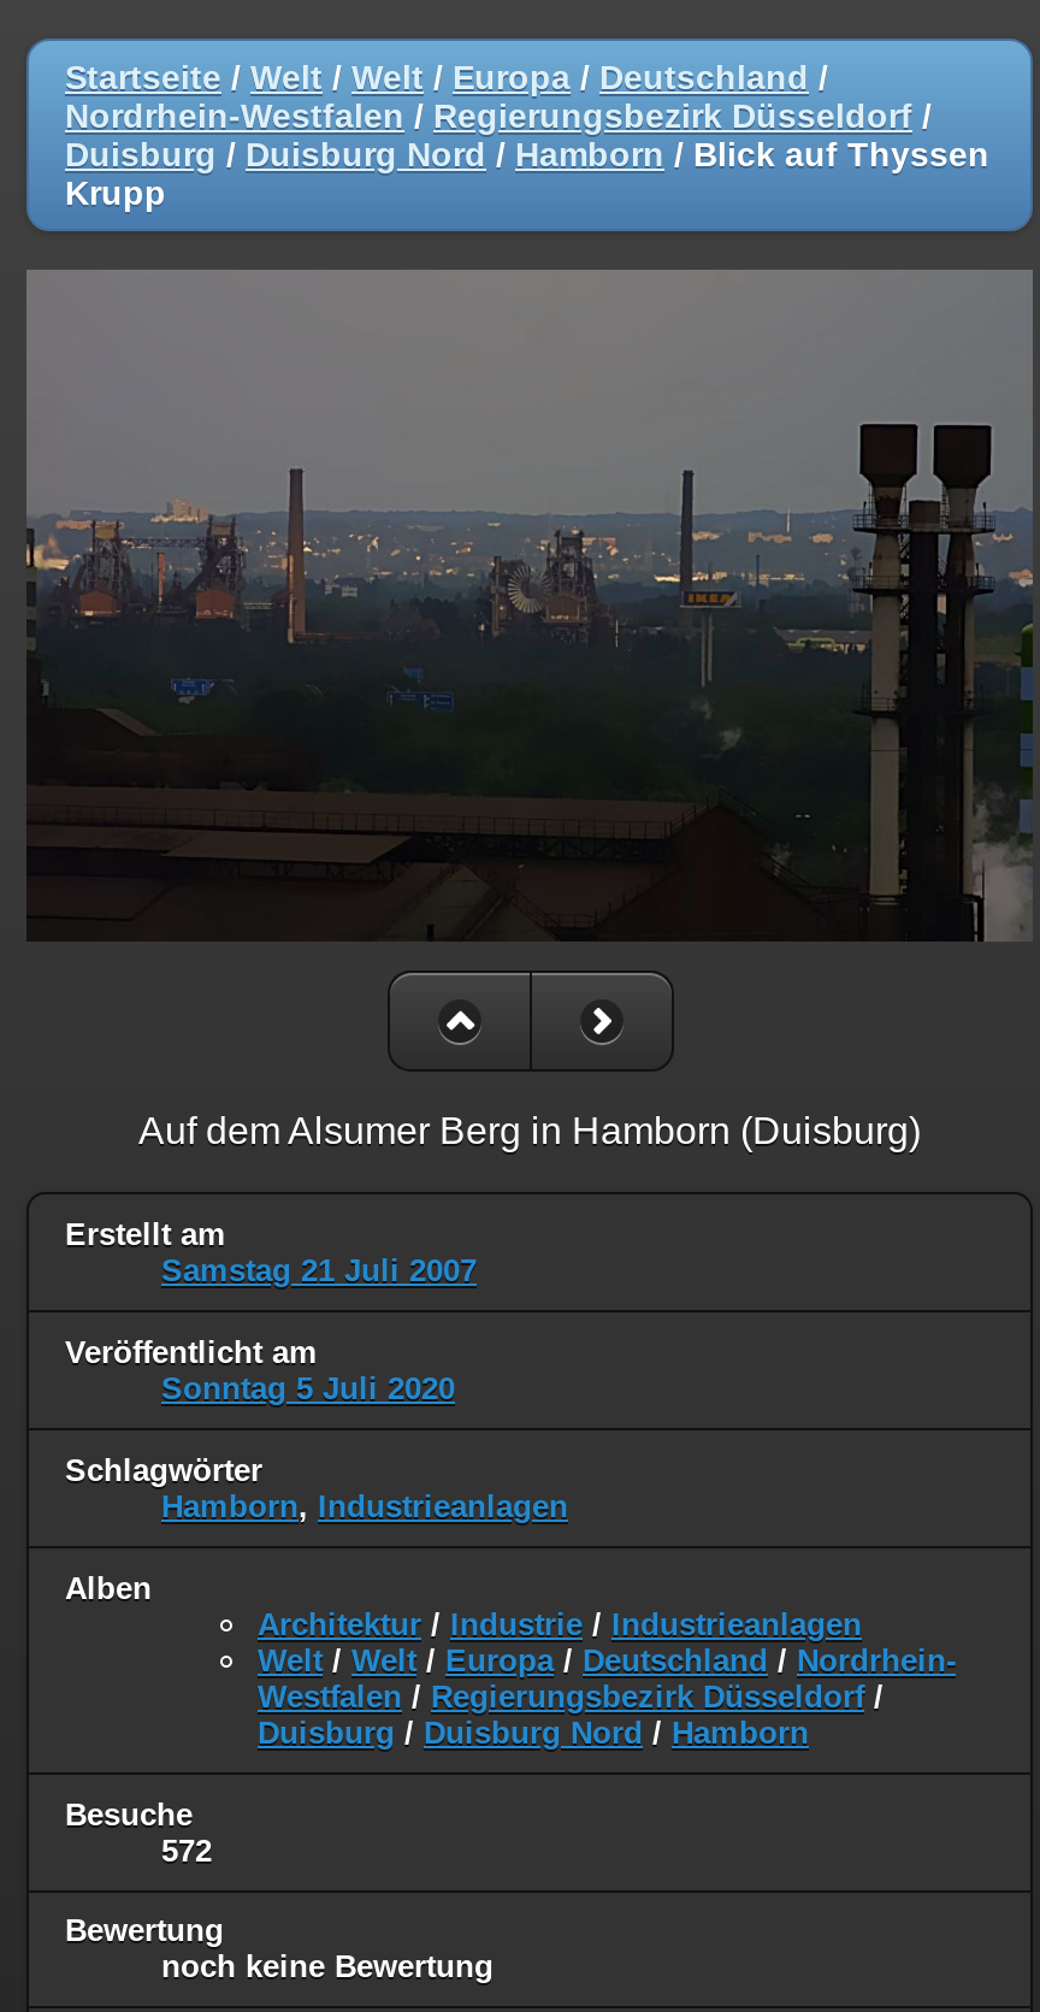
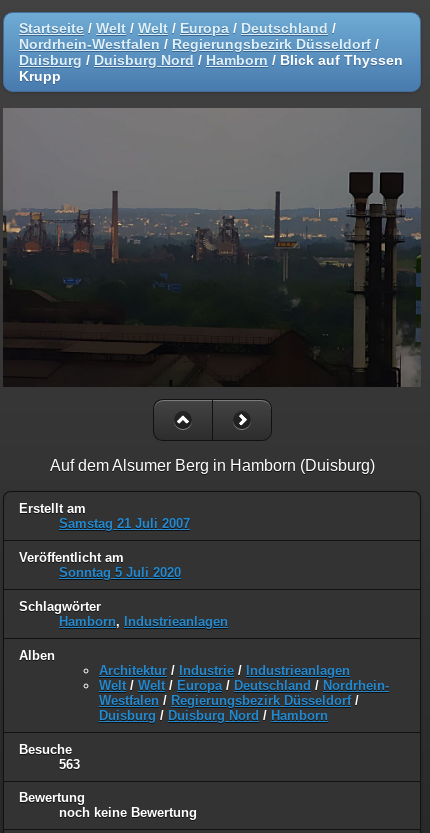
- 572
+ 563
